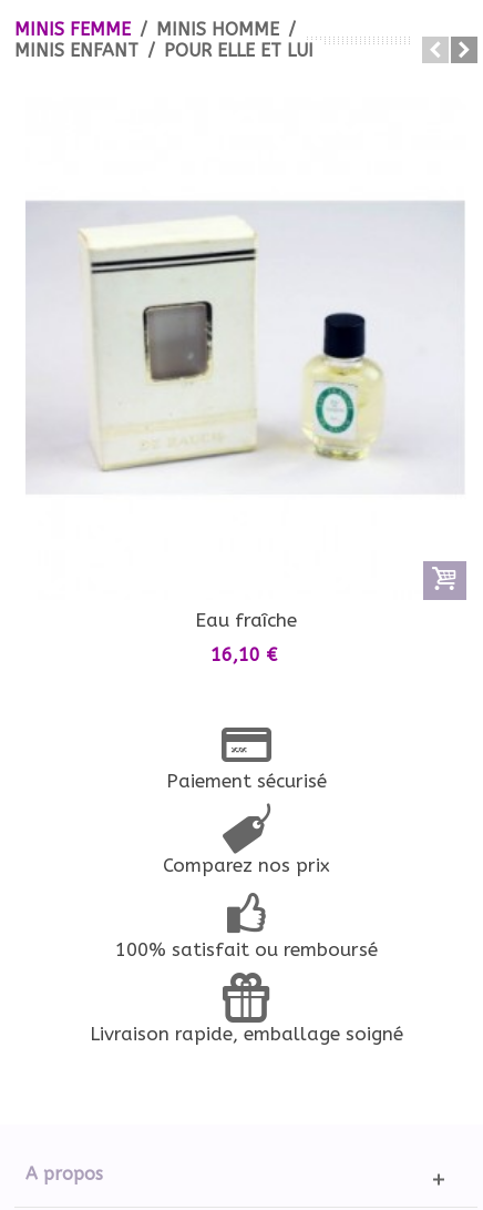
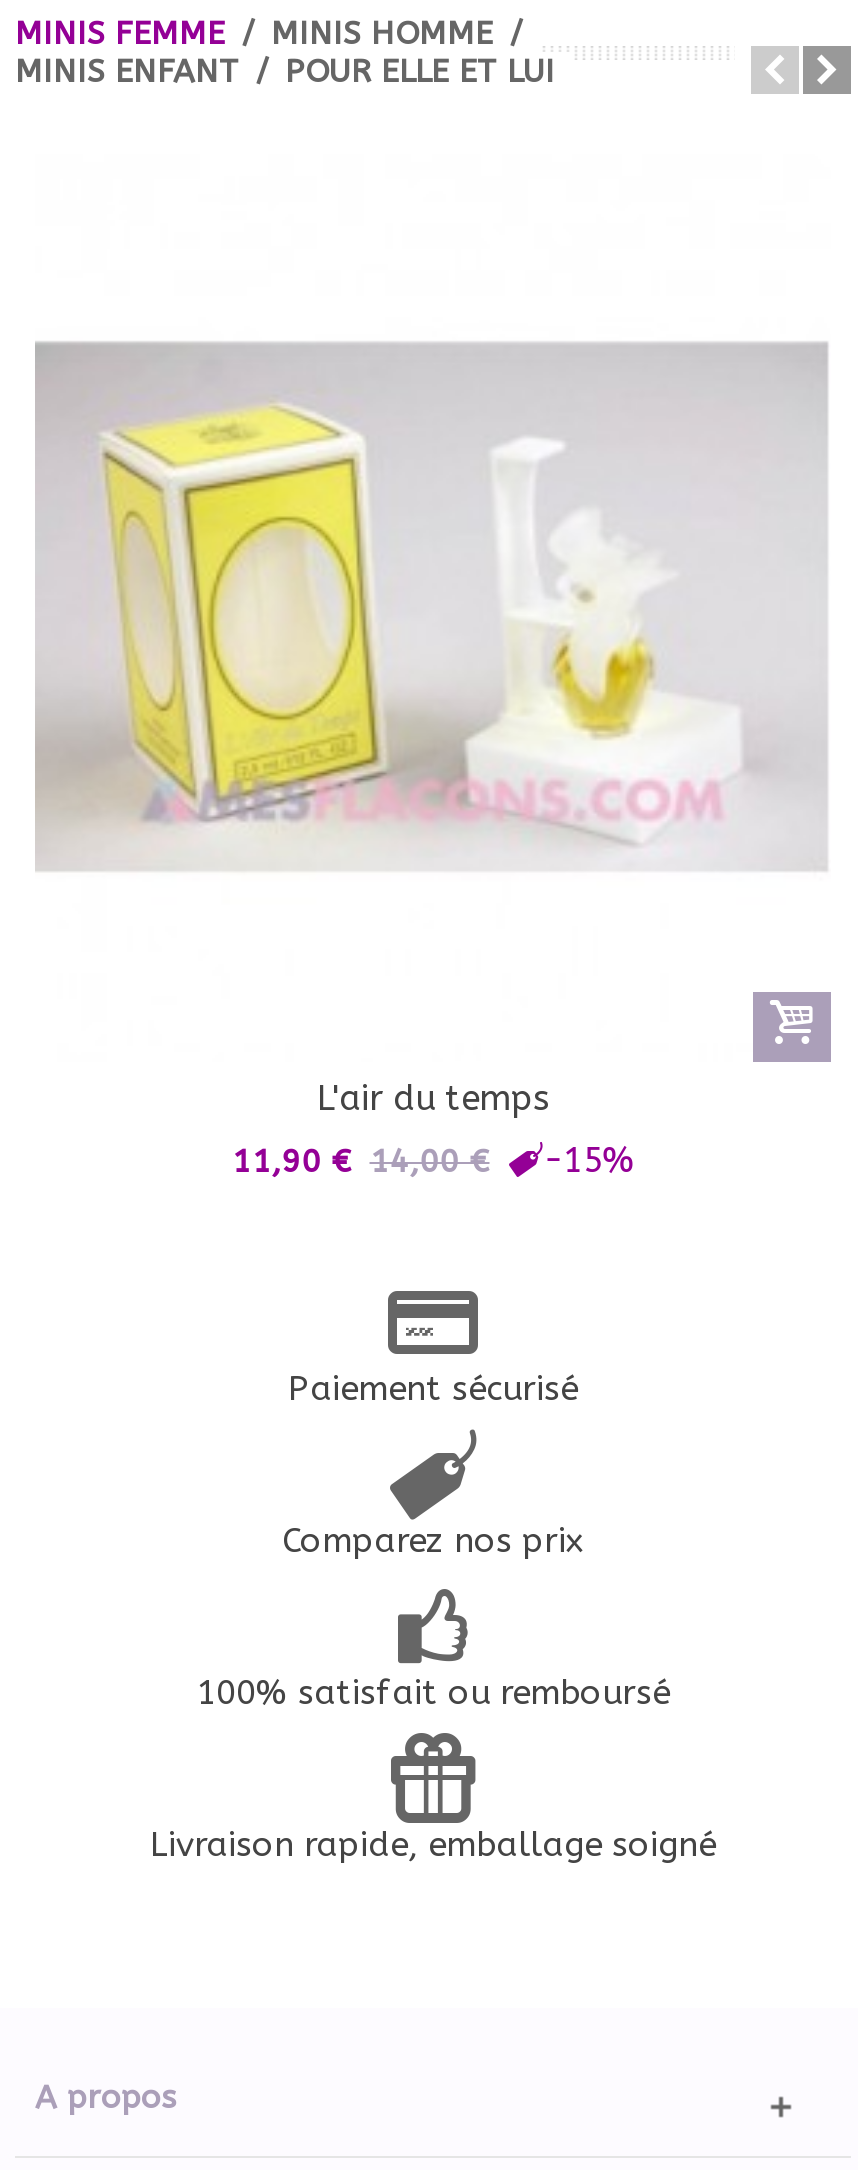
- [image]
+ [image]

- Eau fraîche
+ L'air du temps

- 16,10 €
+ 11,90 € 14,00 €
+ -15%
